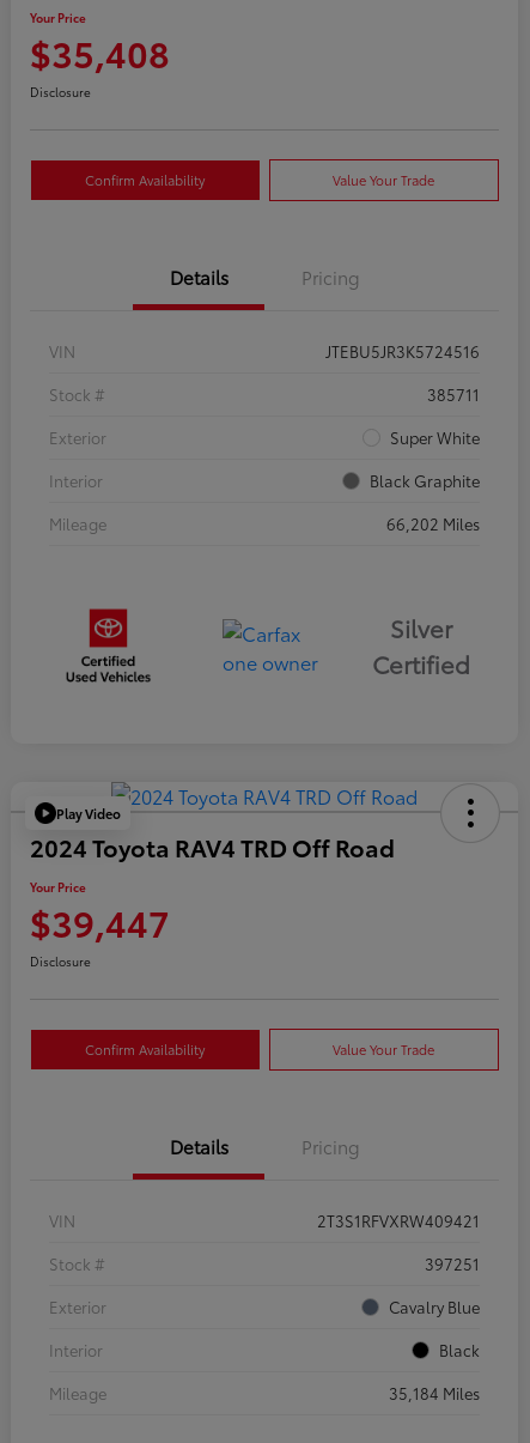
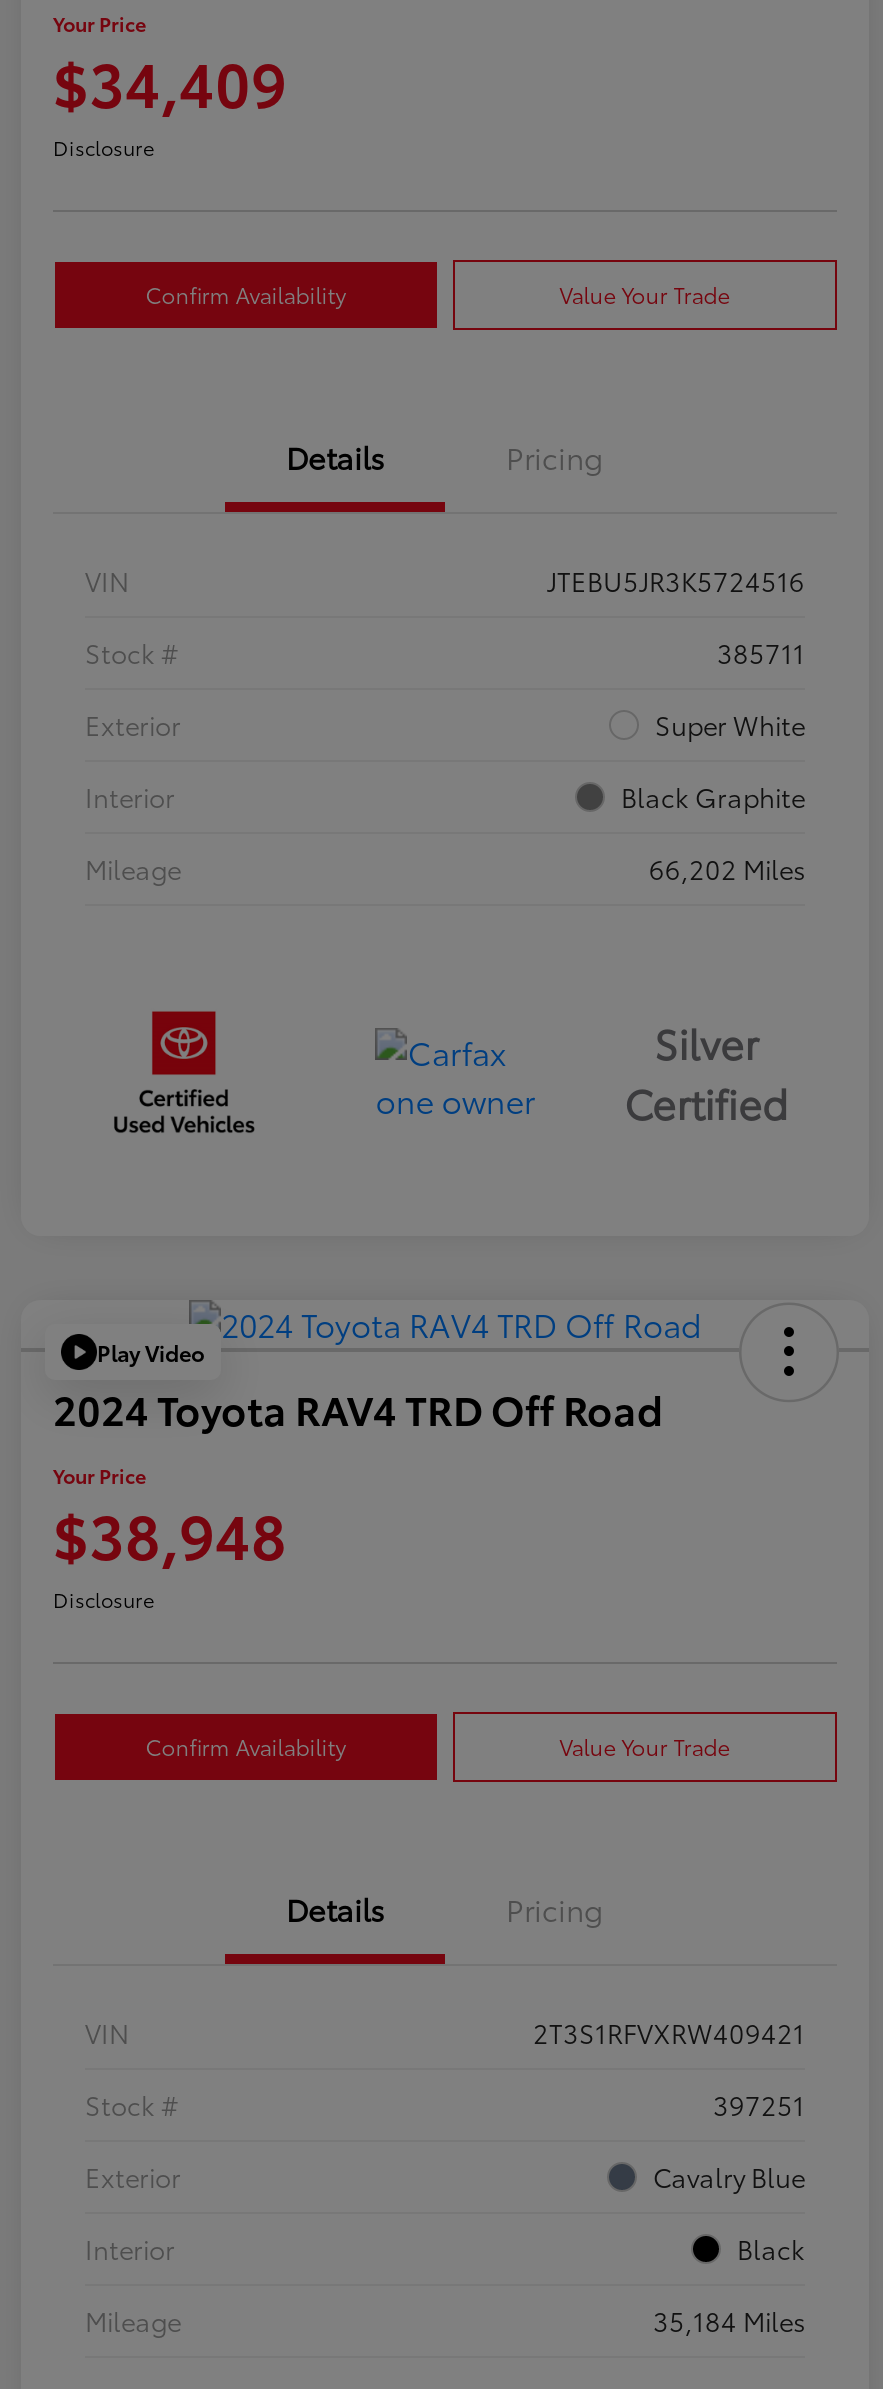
- $35,408
+ $34,409

- $39,447
+ $38,948
